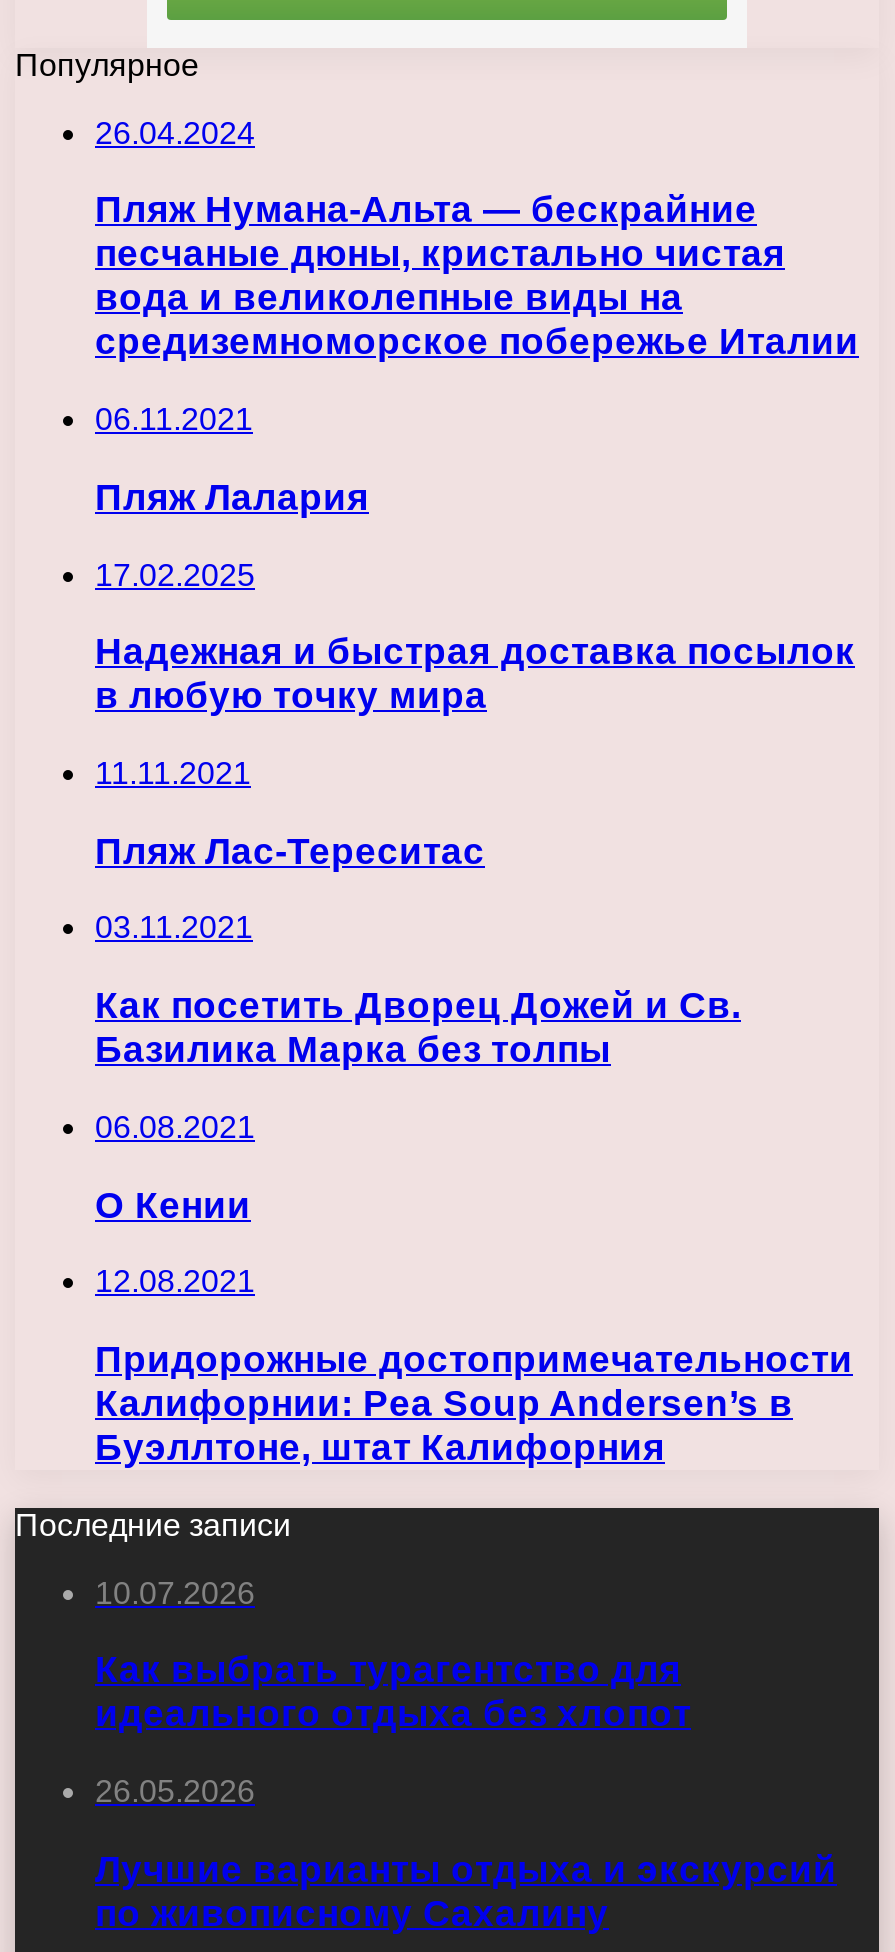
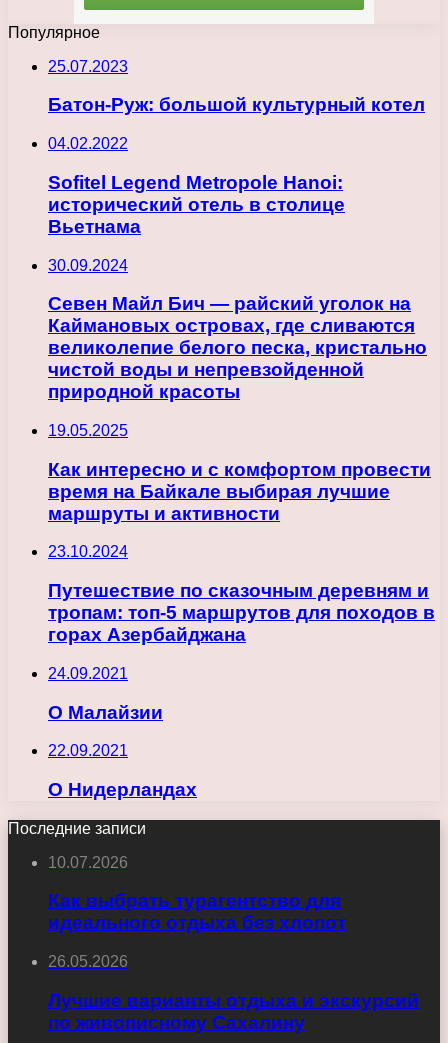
- 26.04.2024
+ 25.07.2023

- Пляж Нумана-Альта — бескрайние
- песчаные дюны, кристально чистая
- вода и великолепные виды на
- средиземноморское побережье Италии
+ Батон-Руж: большой культурный котел

- 06.11.2021
+ 04.02.2022

- Пляж Лалария
+ Sofitel Legend Metropole Hanoi:
+ исторический отель в столице
+ Вьетнама

- 17.02.2025
+ 30.09.2024

- Надежная и быстрая доставка посылок
- в любую точку мира
+ Севен Майл Бич — райский уголок на
+ Каймановых островах, где сливаются
+ великолепие белого песка, кристально
+ чистой воды и непревзойденной
+ природной красоты

- 11.11.2021
+ 19.05.2025

- Пляж Лас-Тереситас
+ Как интересно и с комфортом провести
+ время на Байкале выбирая лучшие
+ маршруты и активности

- 03.11.2021
+ 23.10.2024

- Как посетить Дворец Дожей и Св.
- Базилика Марка без толпы
+ Путешествие по сказочным деревням и
+ тропам: топ-5 маршрутов для походов в
+ горах Азербайджана

- 06.08.2021
+ 24.09.2021

- О Кении
+ О Малайзии

- 12.08.2021
+ 22.09.2021

- Придорожные достопримечательности
- Калифорнии: Pea Soup Andersen’s в
- Буэллтоне, штат Калифорния
+ О Нидерландах
